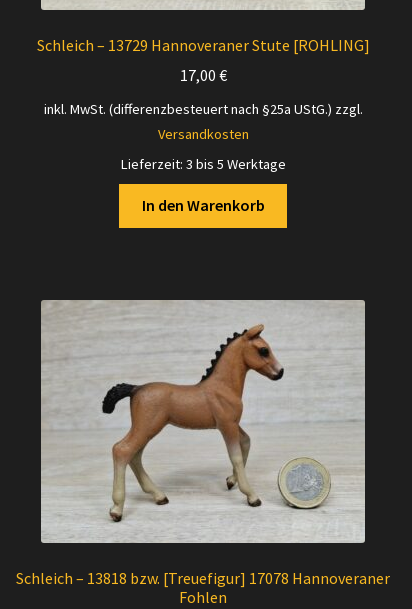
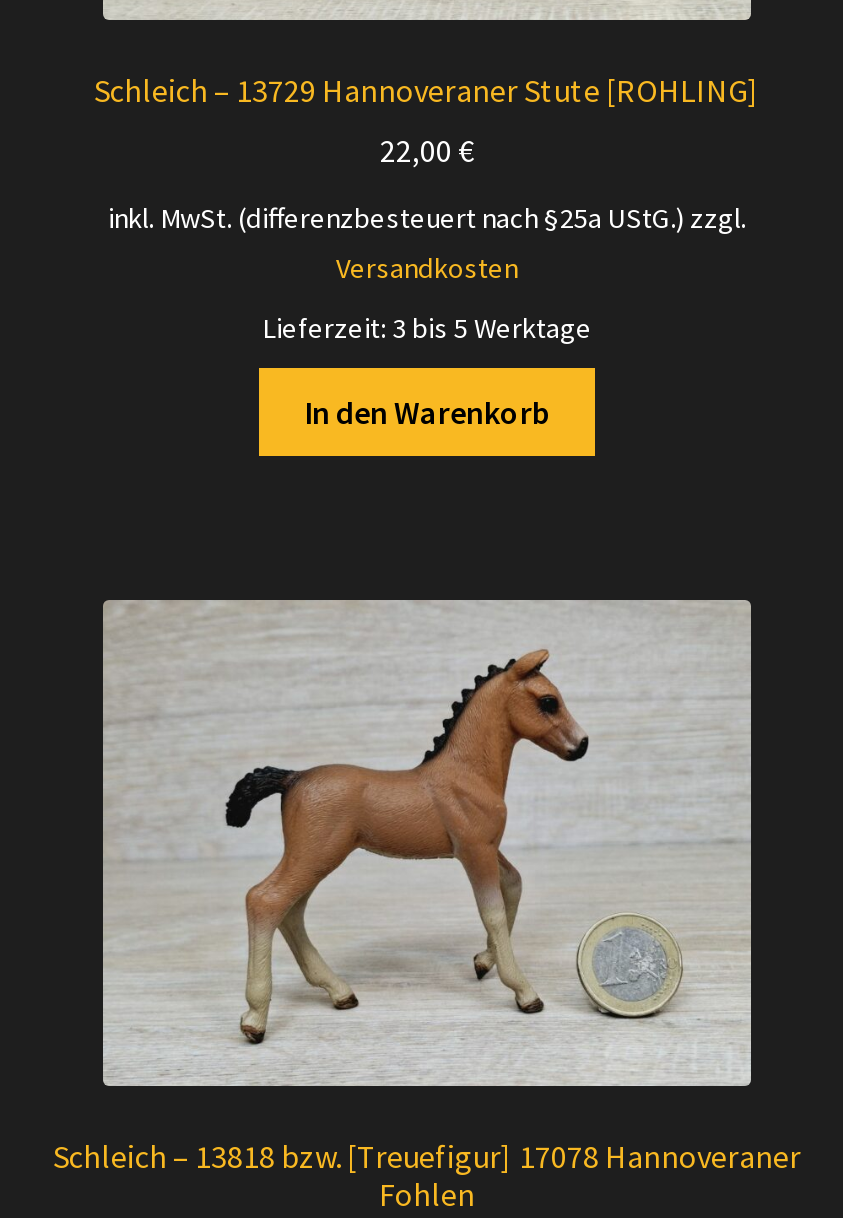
- 17,00 €
+ 22,00 €
